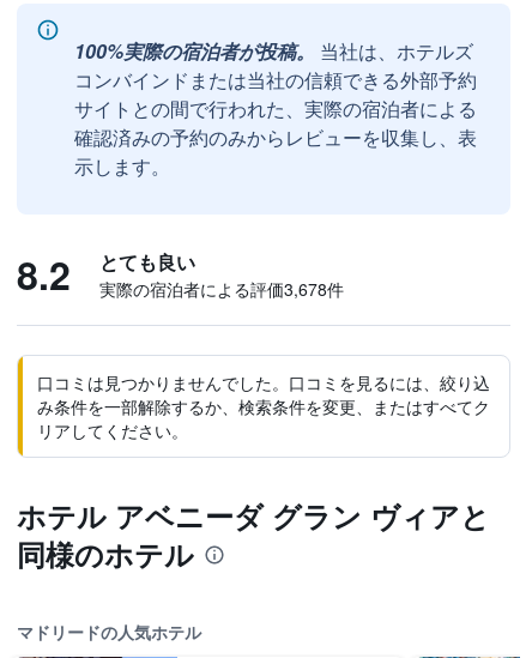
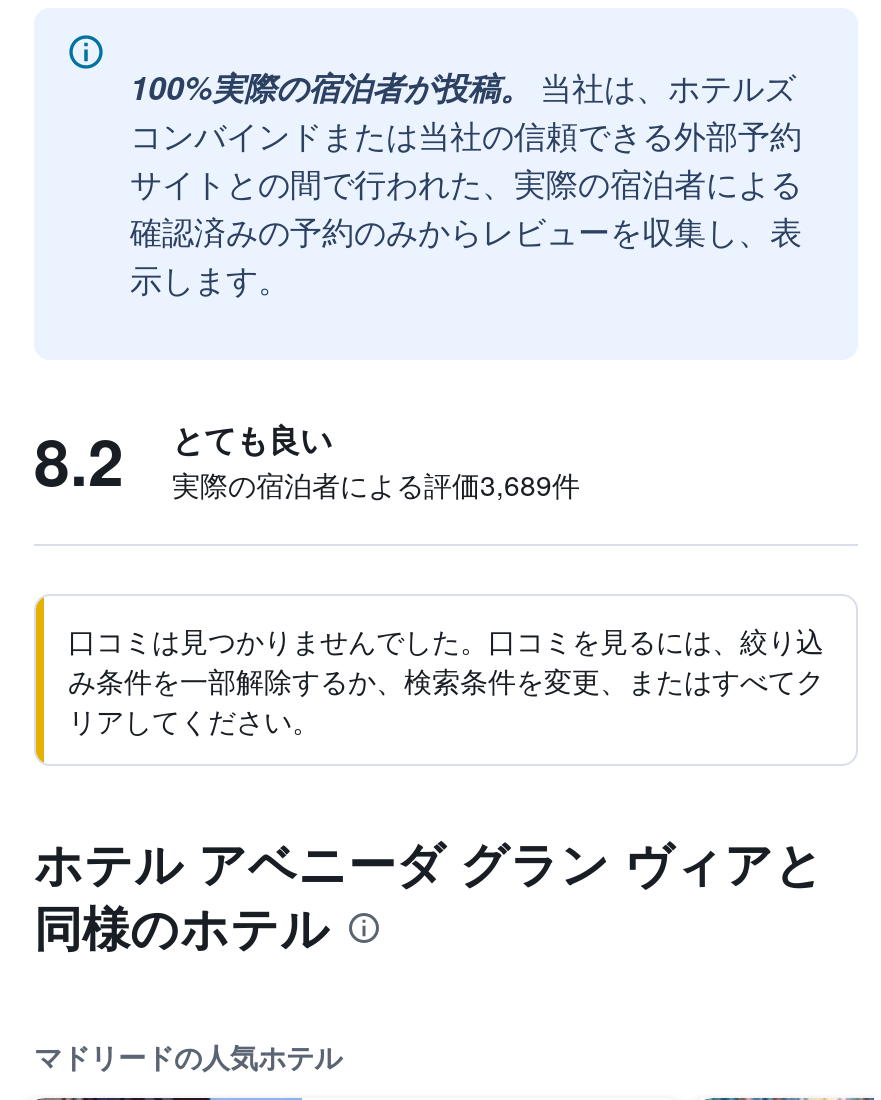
- 実際の宿泊者による評価3,678件
+ 実際の宿泊者による評価3,689件
